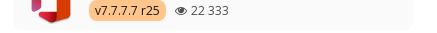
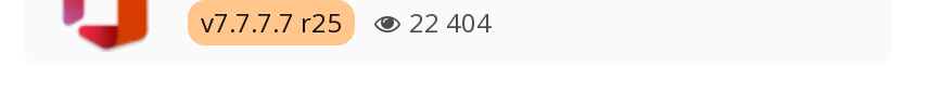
- v7.7.7.7 r25 22 333
+ v7.7.7.7 r25 22 404
